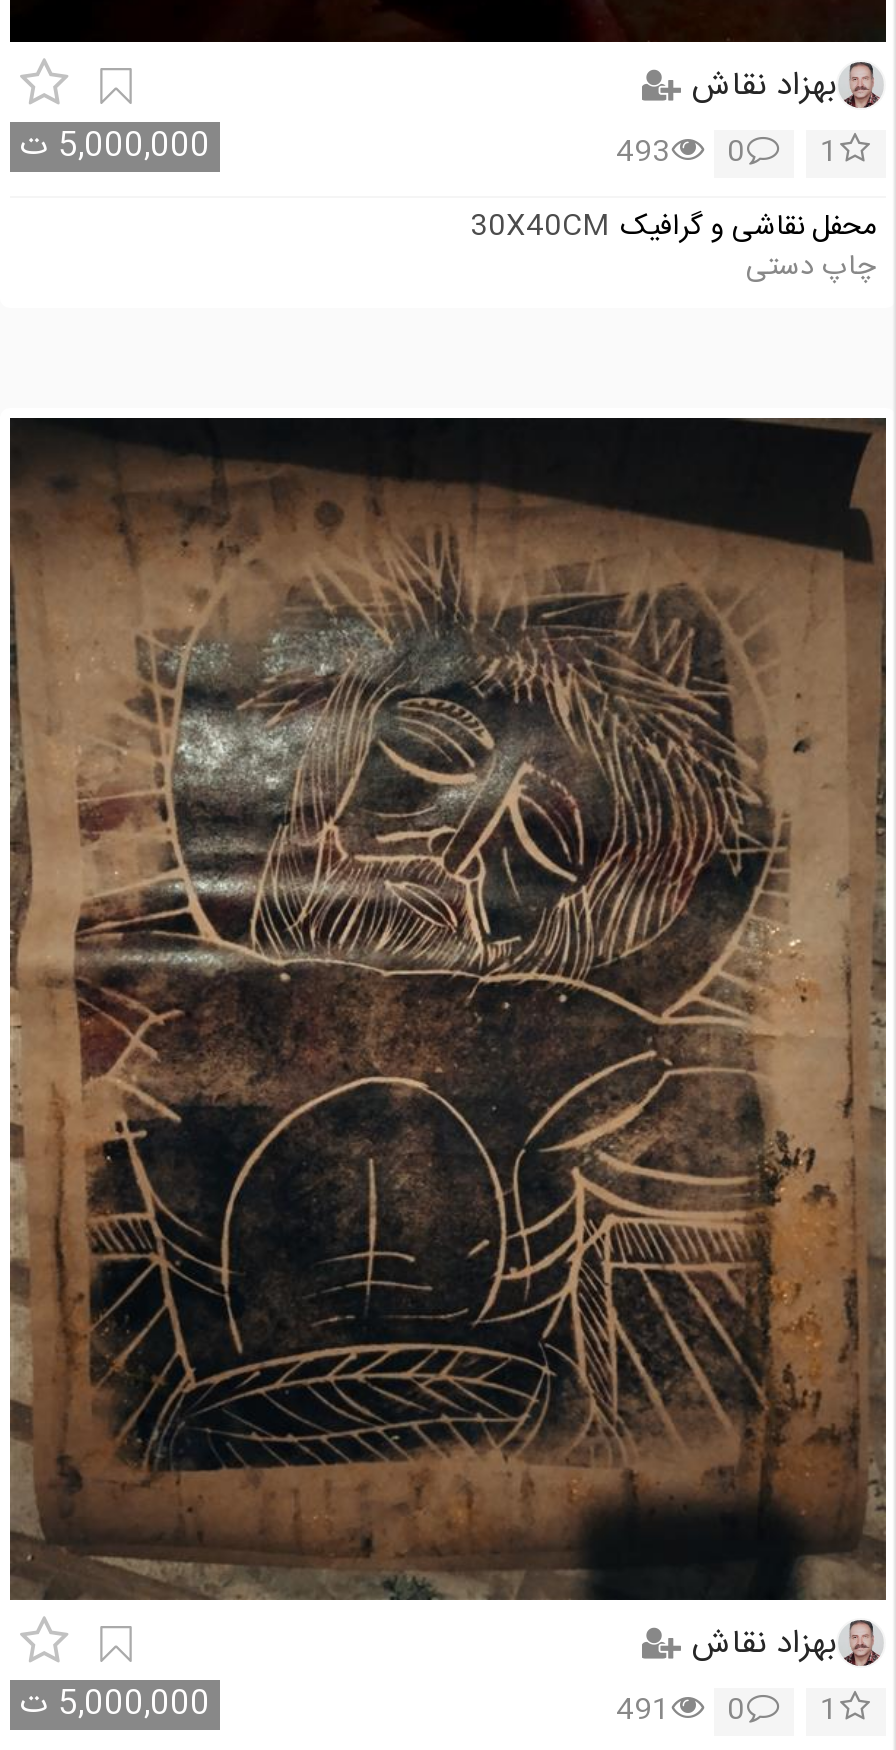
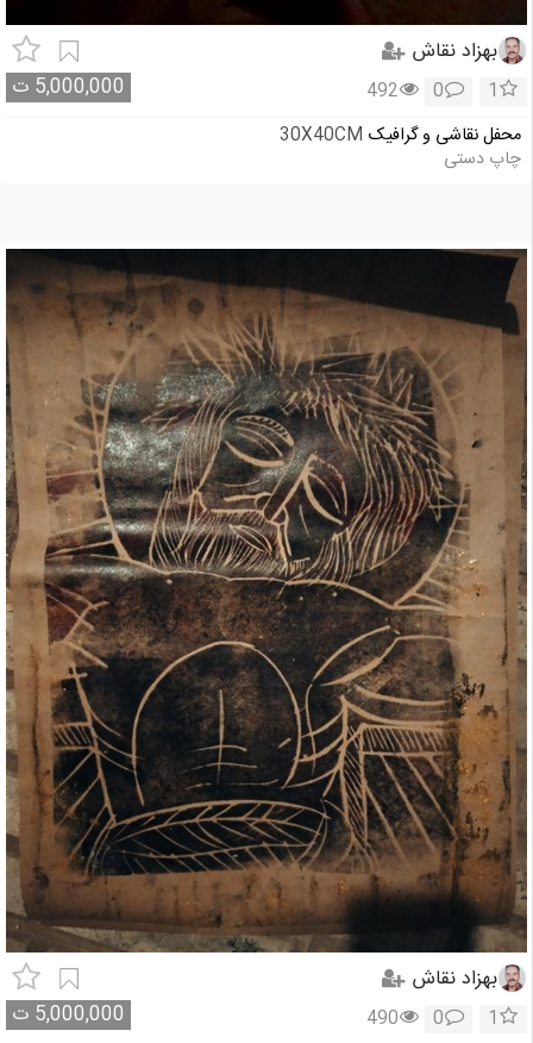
- 493 0 1
+ 492 0 1

- 491 0 1
+ 490 0 1
